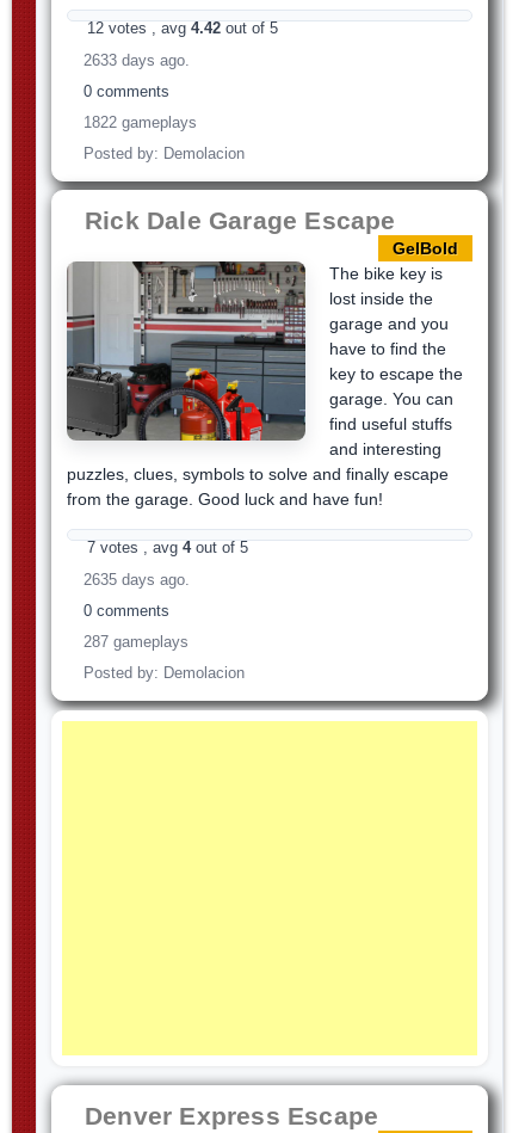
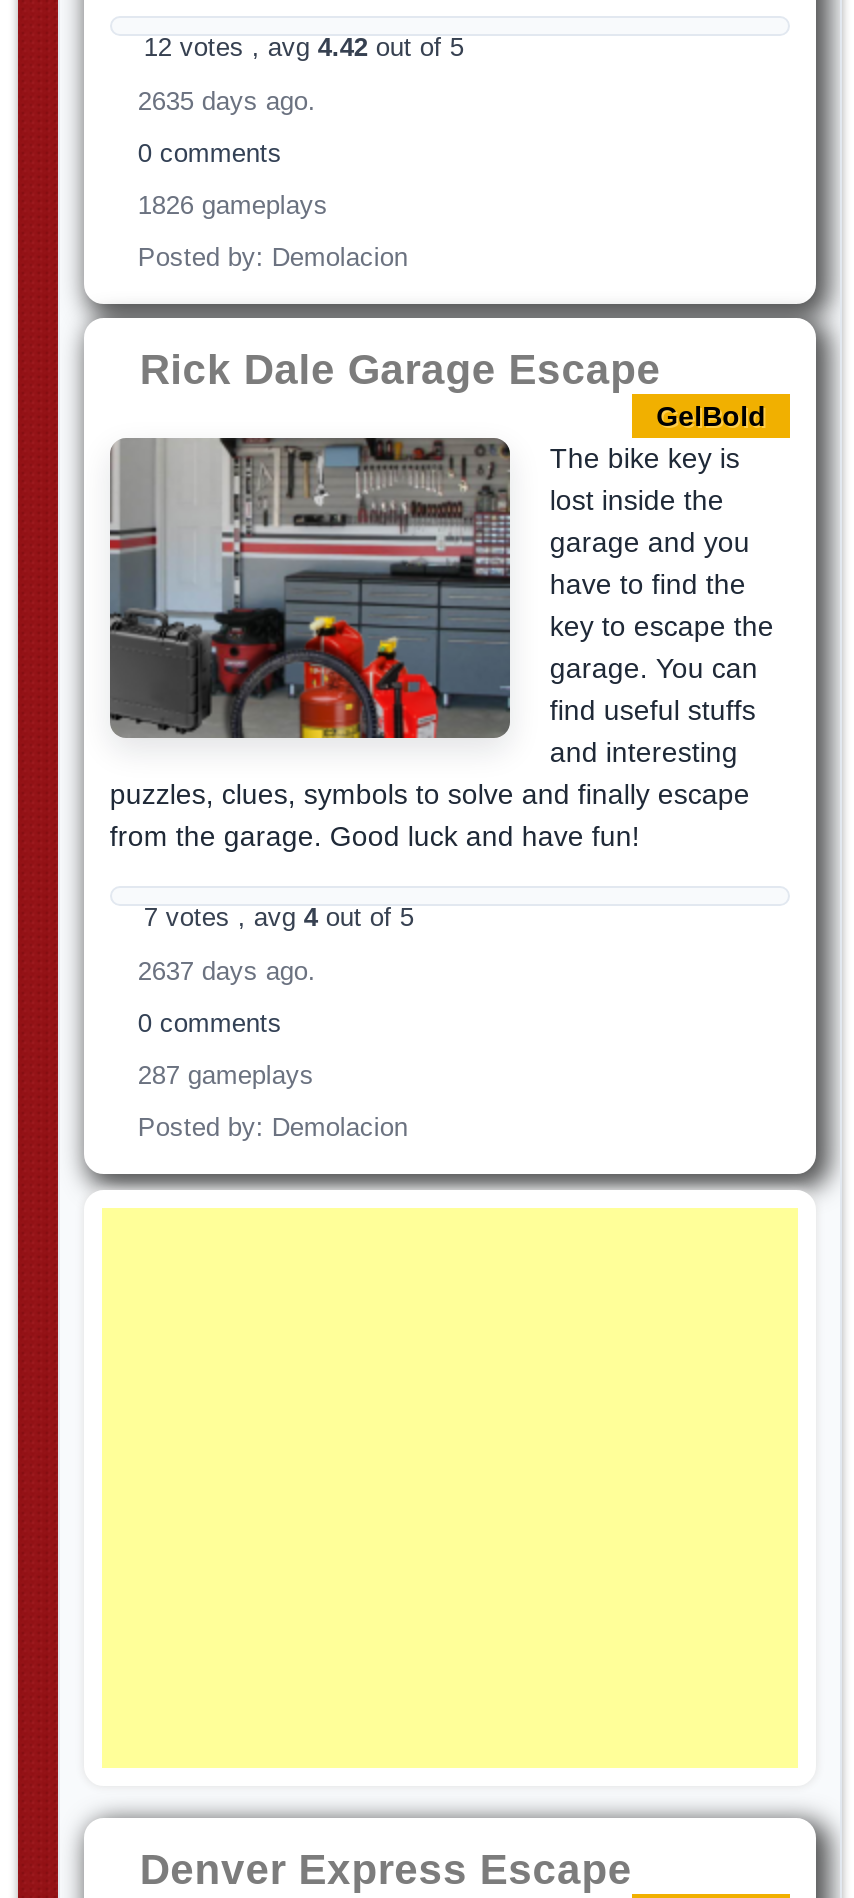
- 2633 days ago.
+ 2635 days ago.

- 1822 gameplays
+ 1826 gameplays

- 2635 days ago.
+ 2637 days ago.
